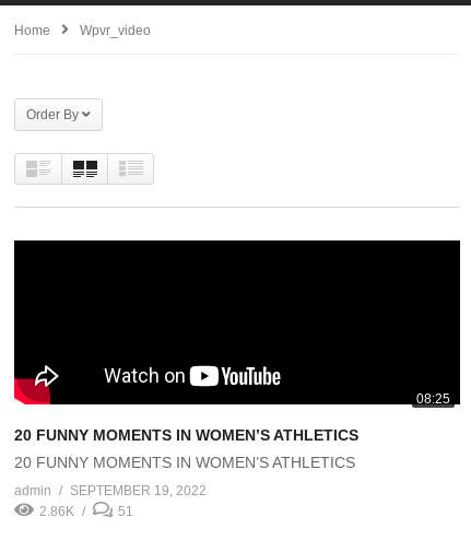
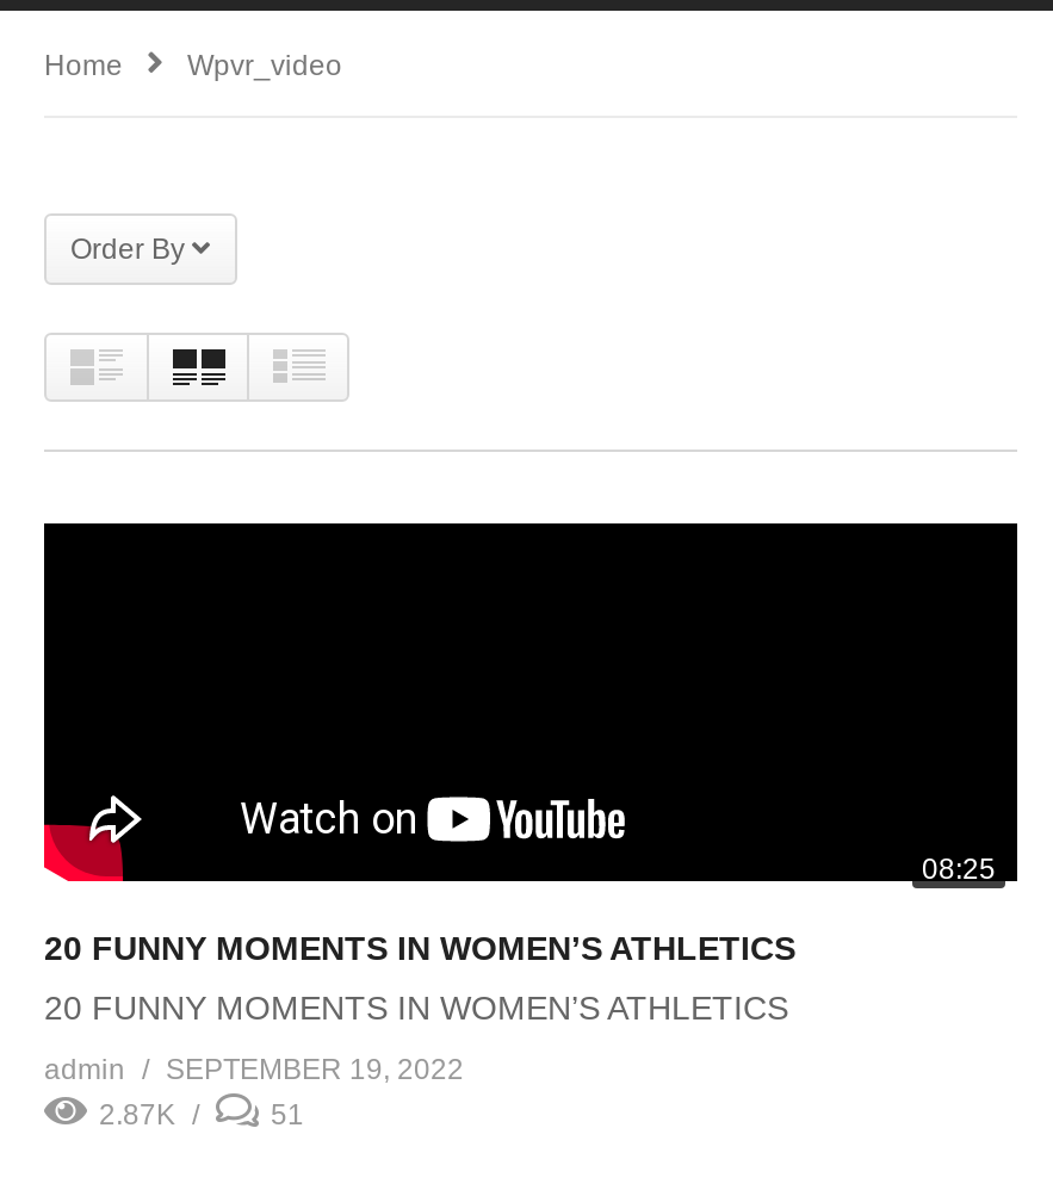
- 2.86K
+ 2.87K
